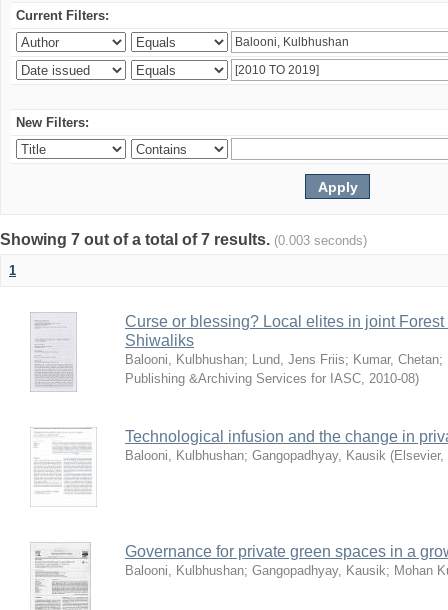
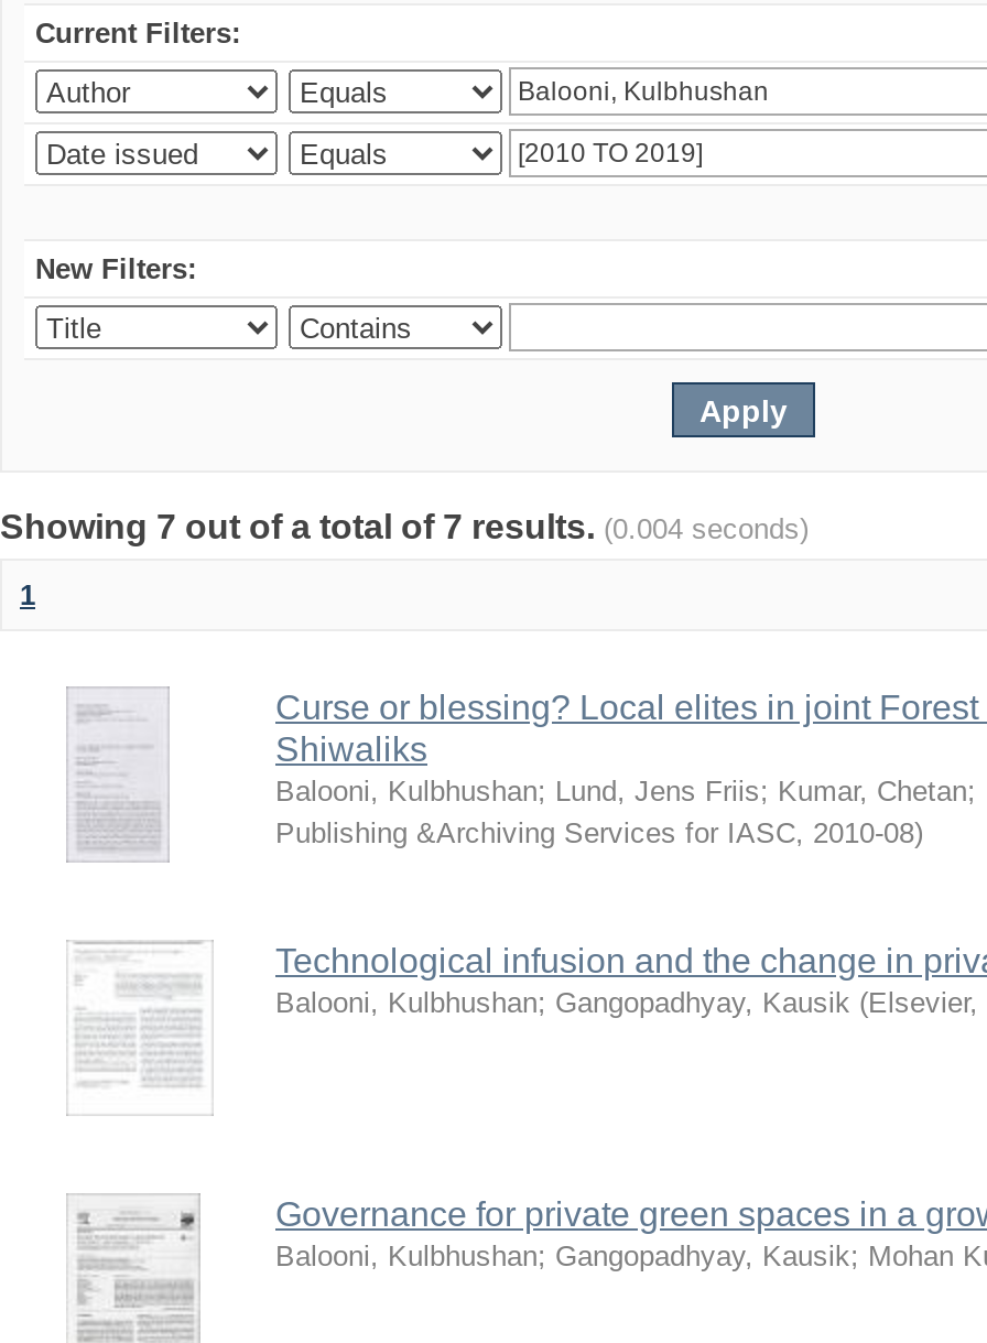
- Showing 7 out of a total of 7 results. (0.003 seconds)
+ Showing 7 out of a total of 7 results. (0.004 seconds)
